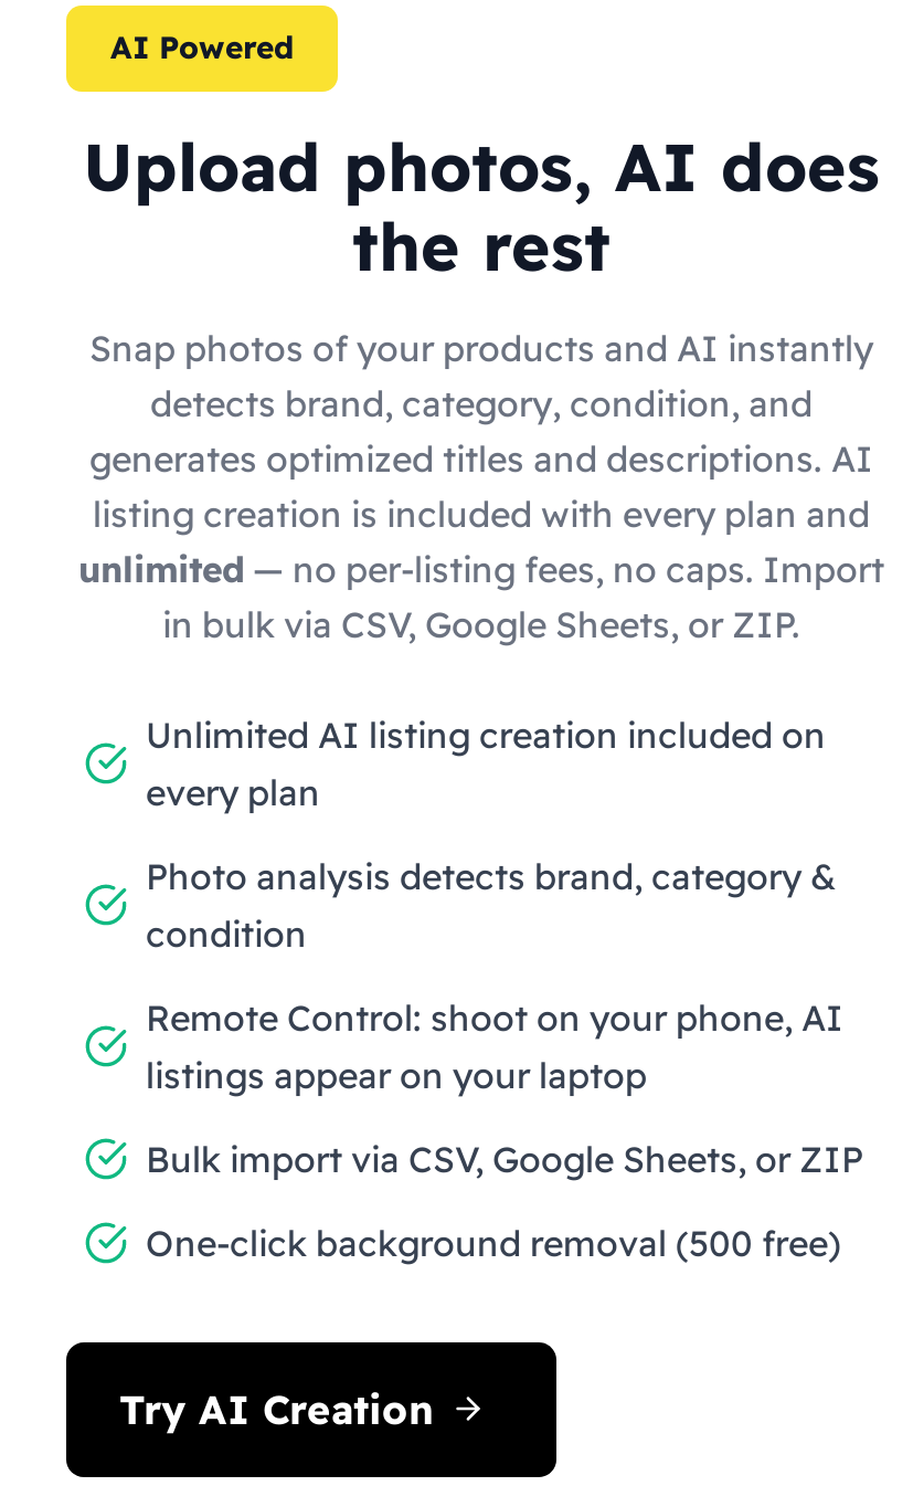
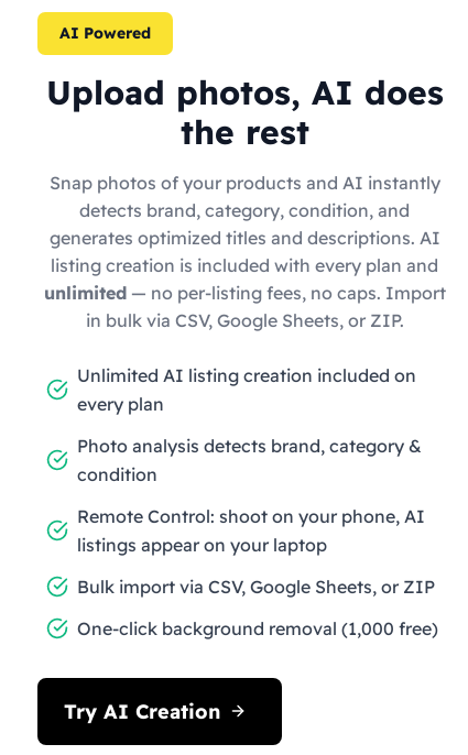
- One-click background removal (500 free)
+ One-click background removal (1,000 free)
